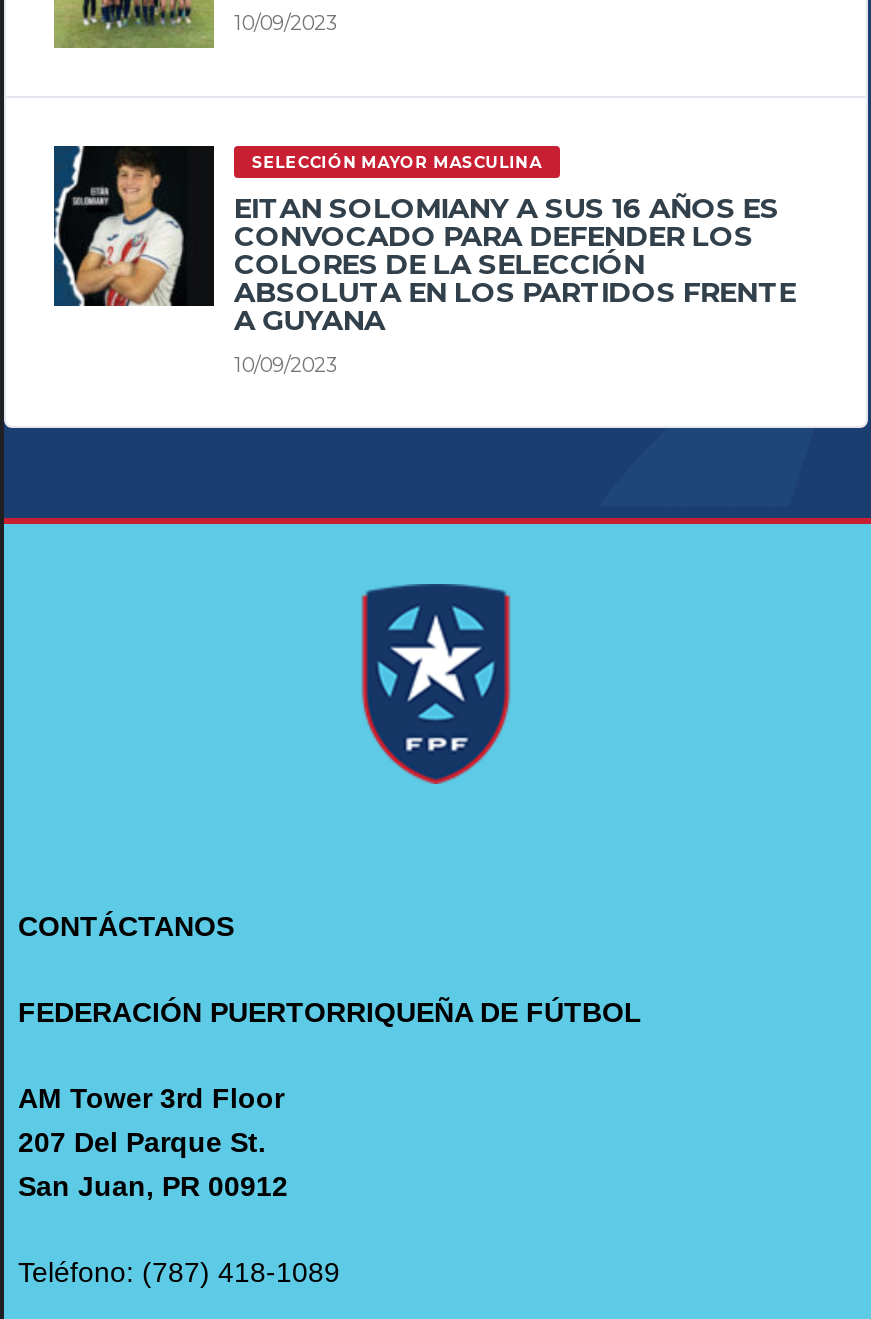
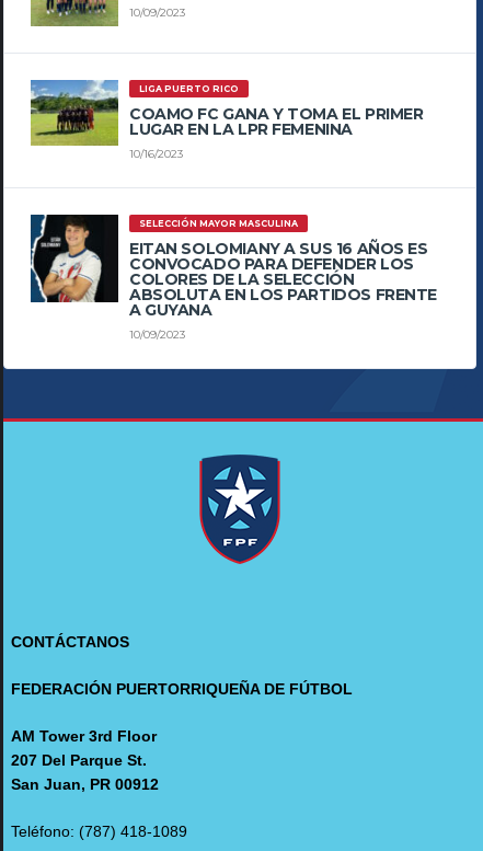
+ [image]
+ LIGA PUERTO RICO
+ COAMO FC GANA Y TOMA EL PRIMER
+ LUGAR EN LA LPR FEMENINA
+ 10/16/2023
